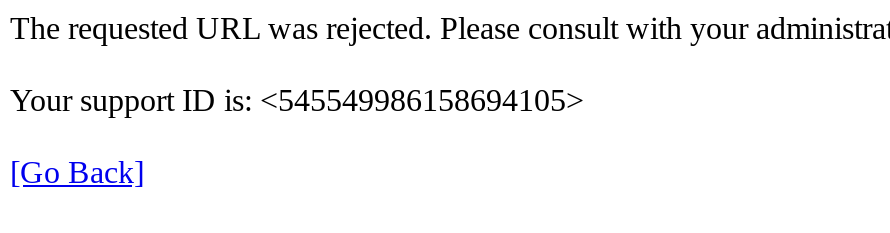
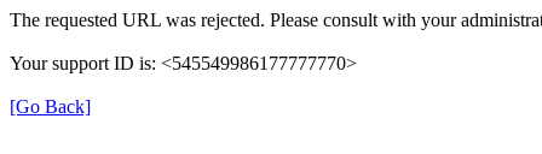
- Your support ID is: <545549986158694105>
+ Your support ID is: <545549986177777770>
